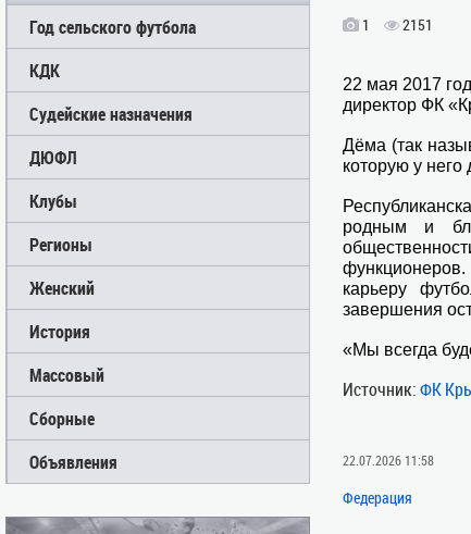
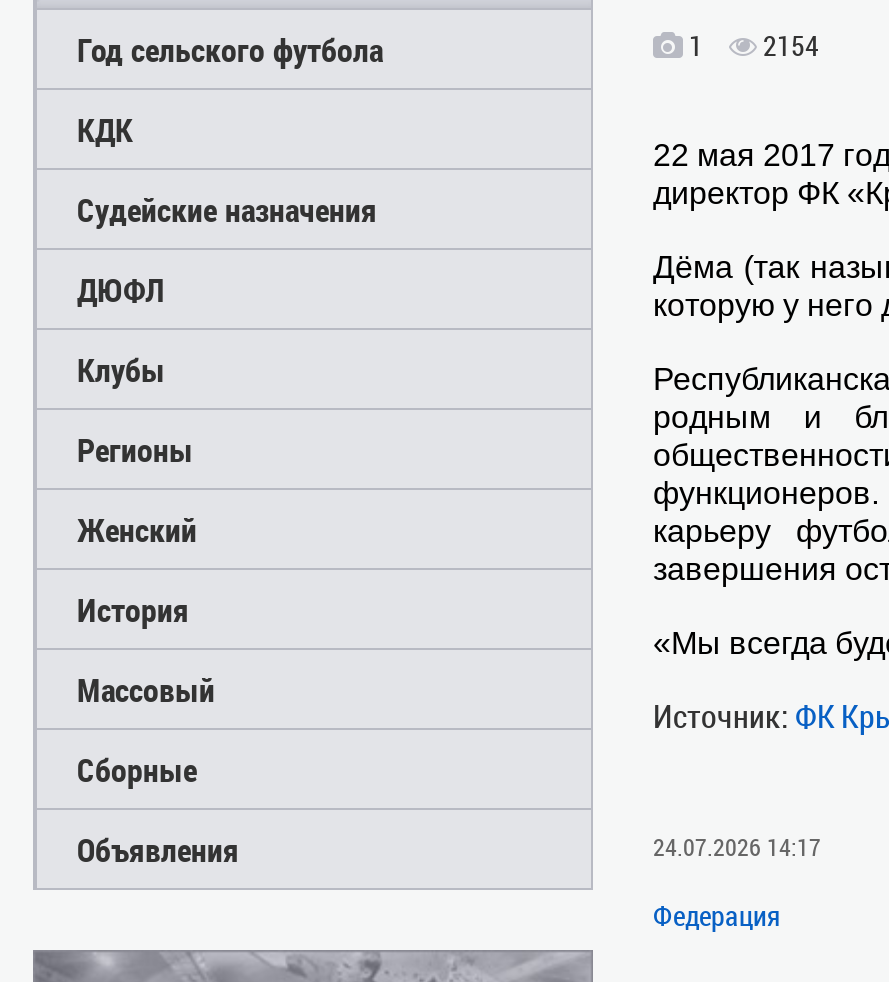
- 1 2151
+ 1 2154

- 22.07.2026 11:58
+ 24.07.2026 14:17
